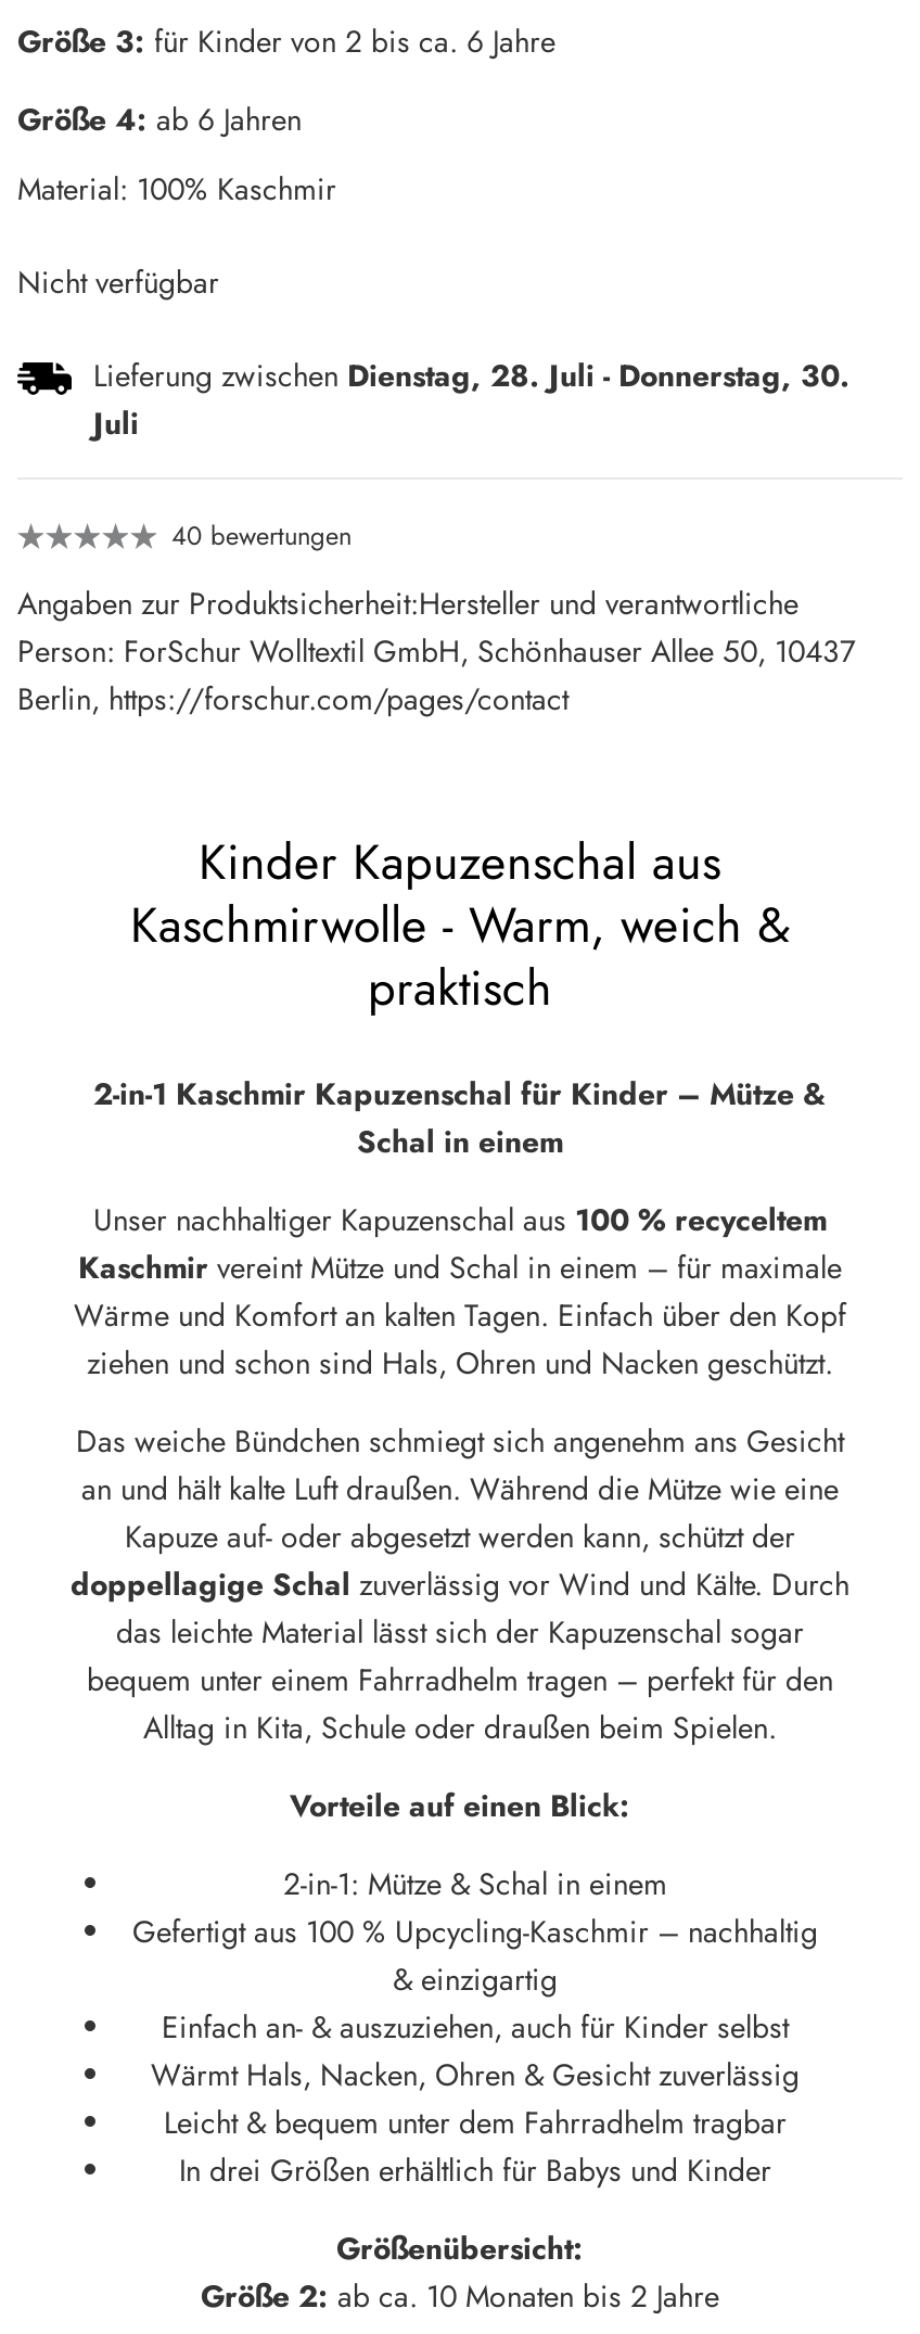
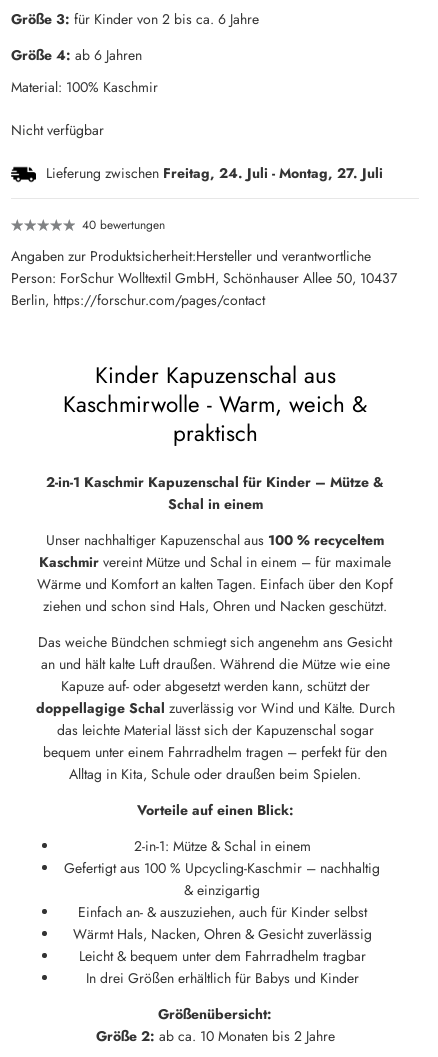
- Lieferung zwischen Dienstag, 28. Juli - Donnerstag, 30.
- Juli
+ Lieferung zwischen Freitag, 24. Juli - Montag, 27. Juli
